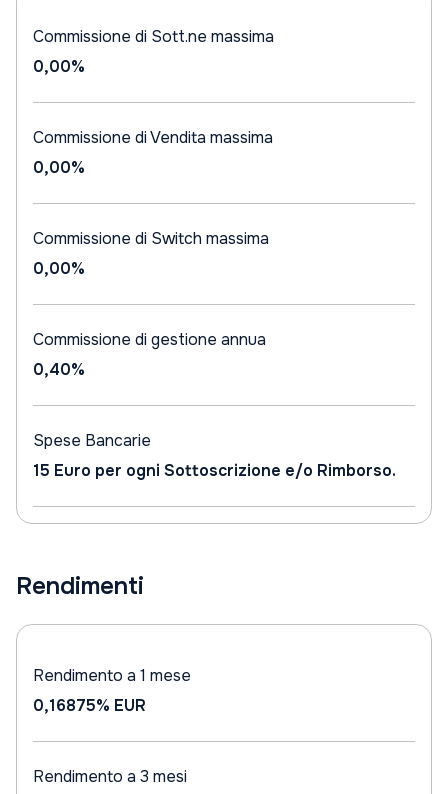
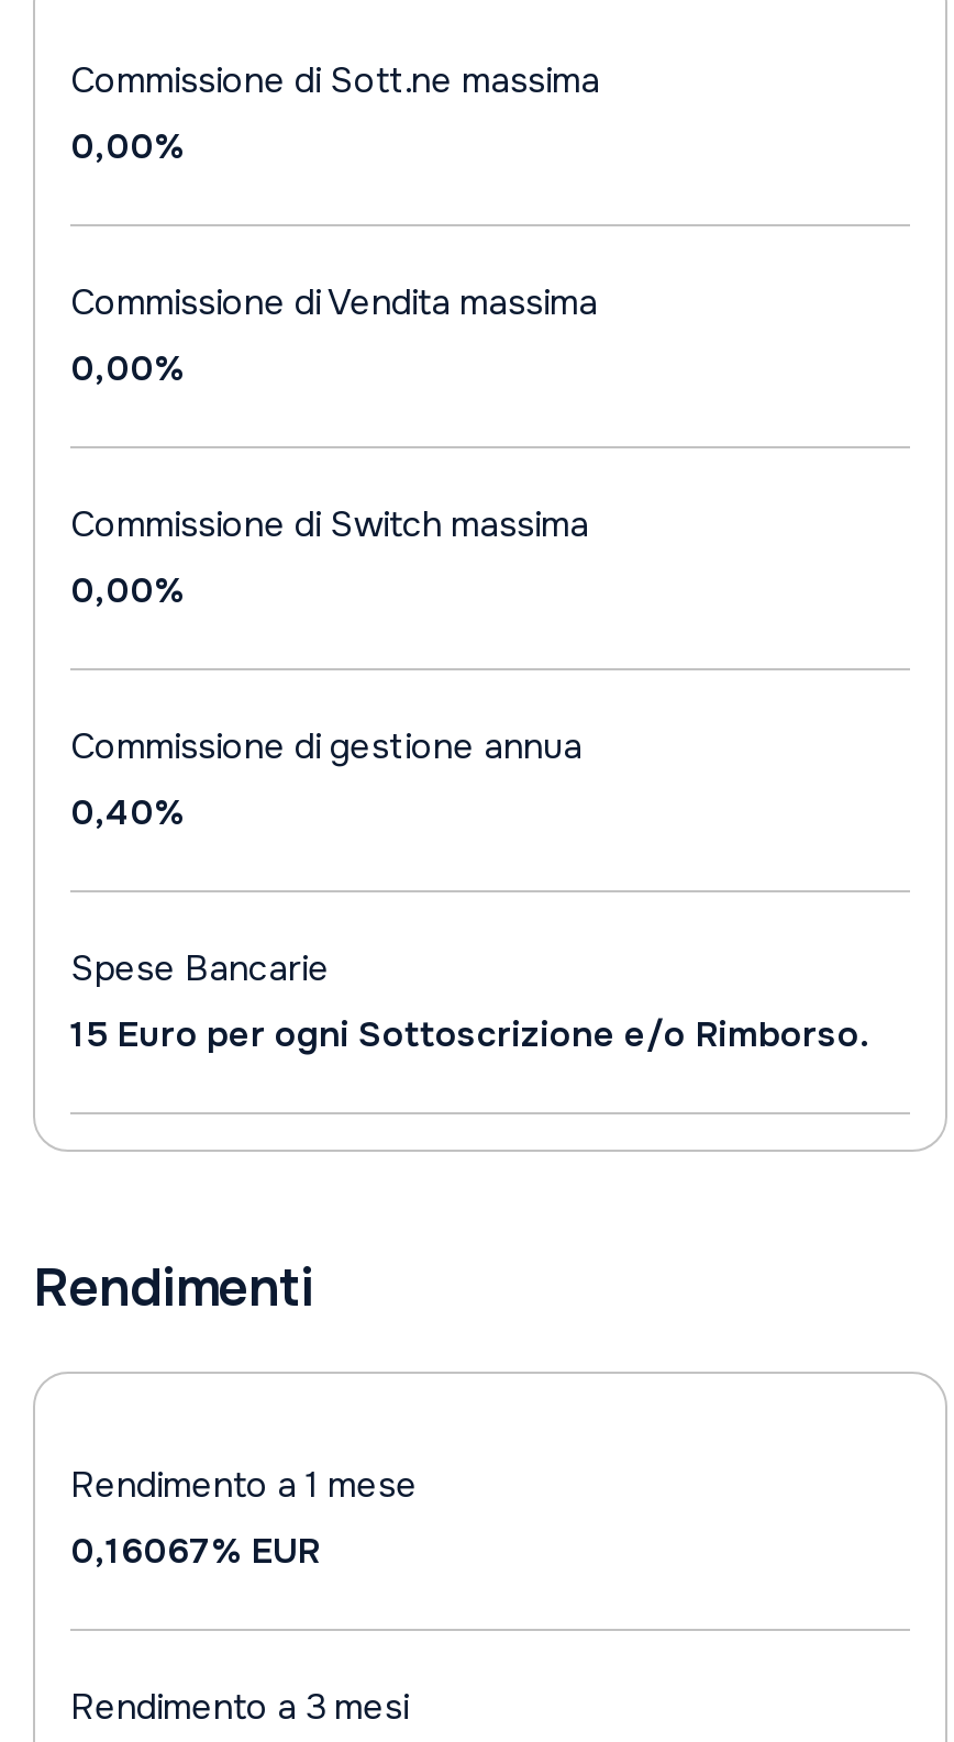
- 0,16875% EUR
+ 0,16067% EUR
